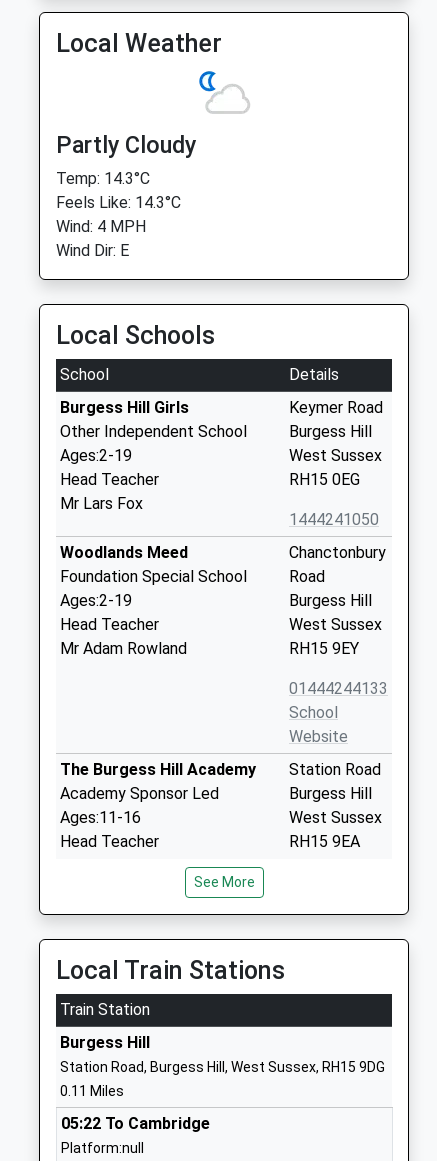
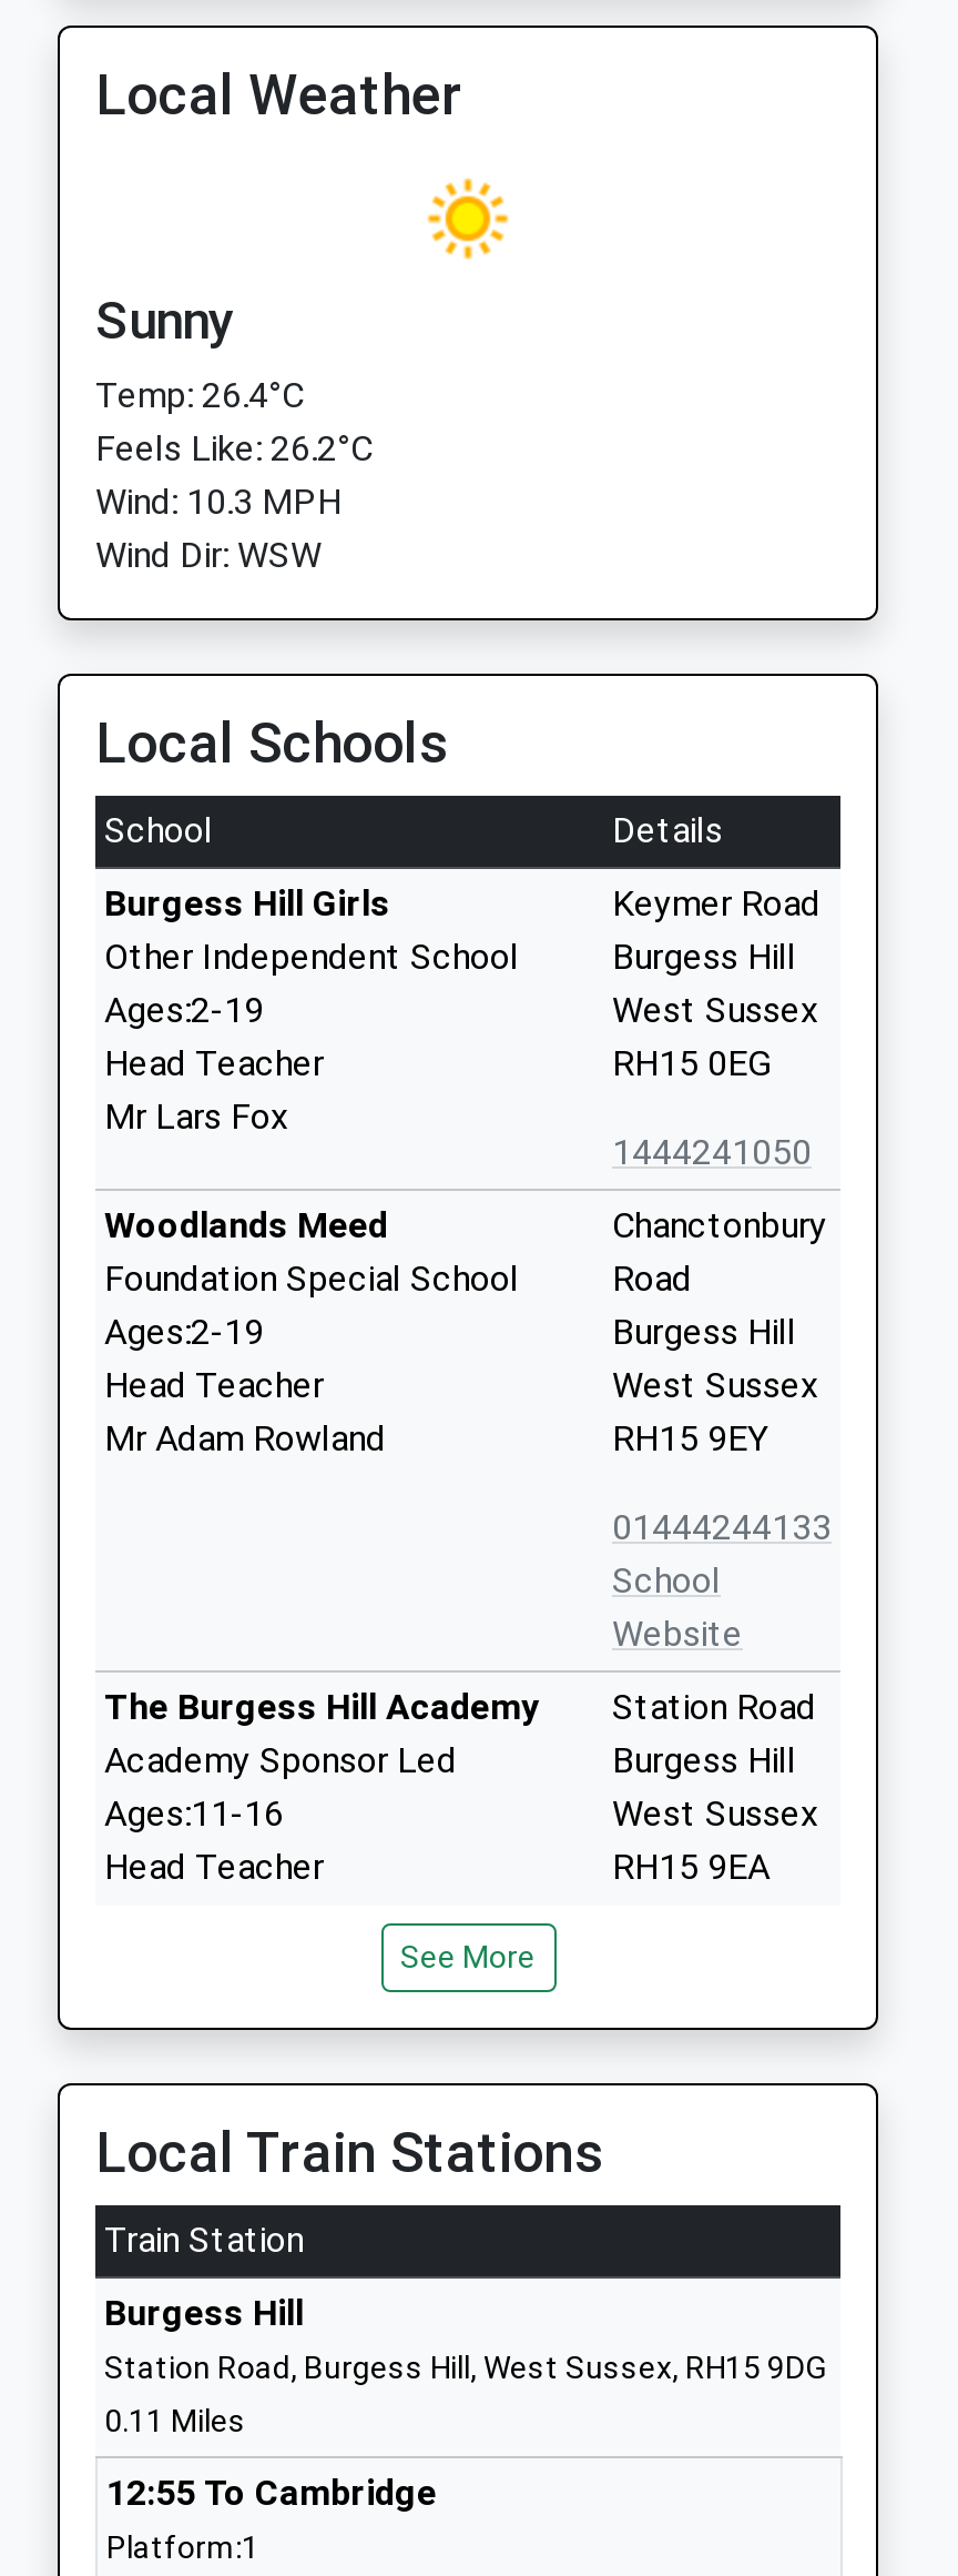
- [image]
- Partly Cloudy
- Temp: 14.3°C
- Feels Like: 14.3°C
- Wind: 4 MPH
- Wind Dir: E
+ [image]
+ Sunny
+ Temp: 26.4°C
+ Feels Like: 26.2°C
+ Wind: 10.3 MPH
+ Wind Dir: WSW

- 05:22 To Cambridge
- Platform:null
+ 12:55 To Cambridge
+ Platform:1
